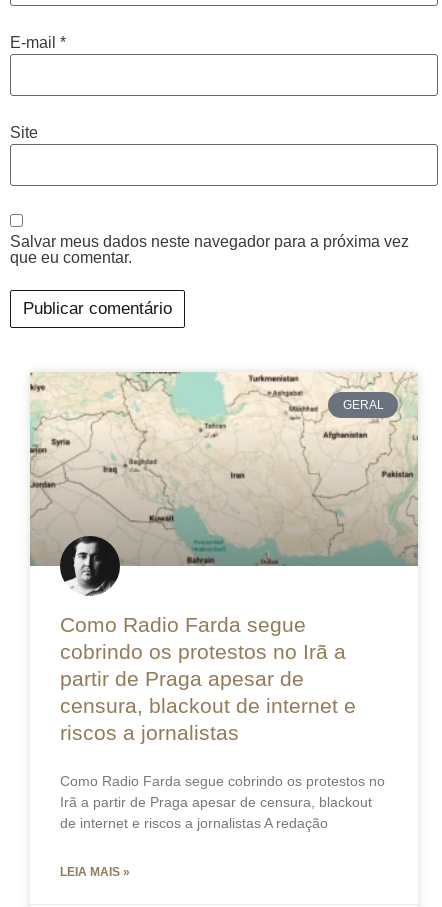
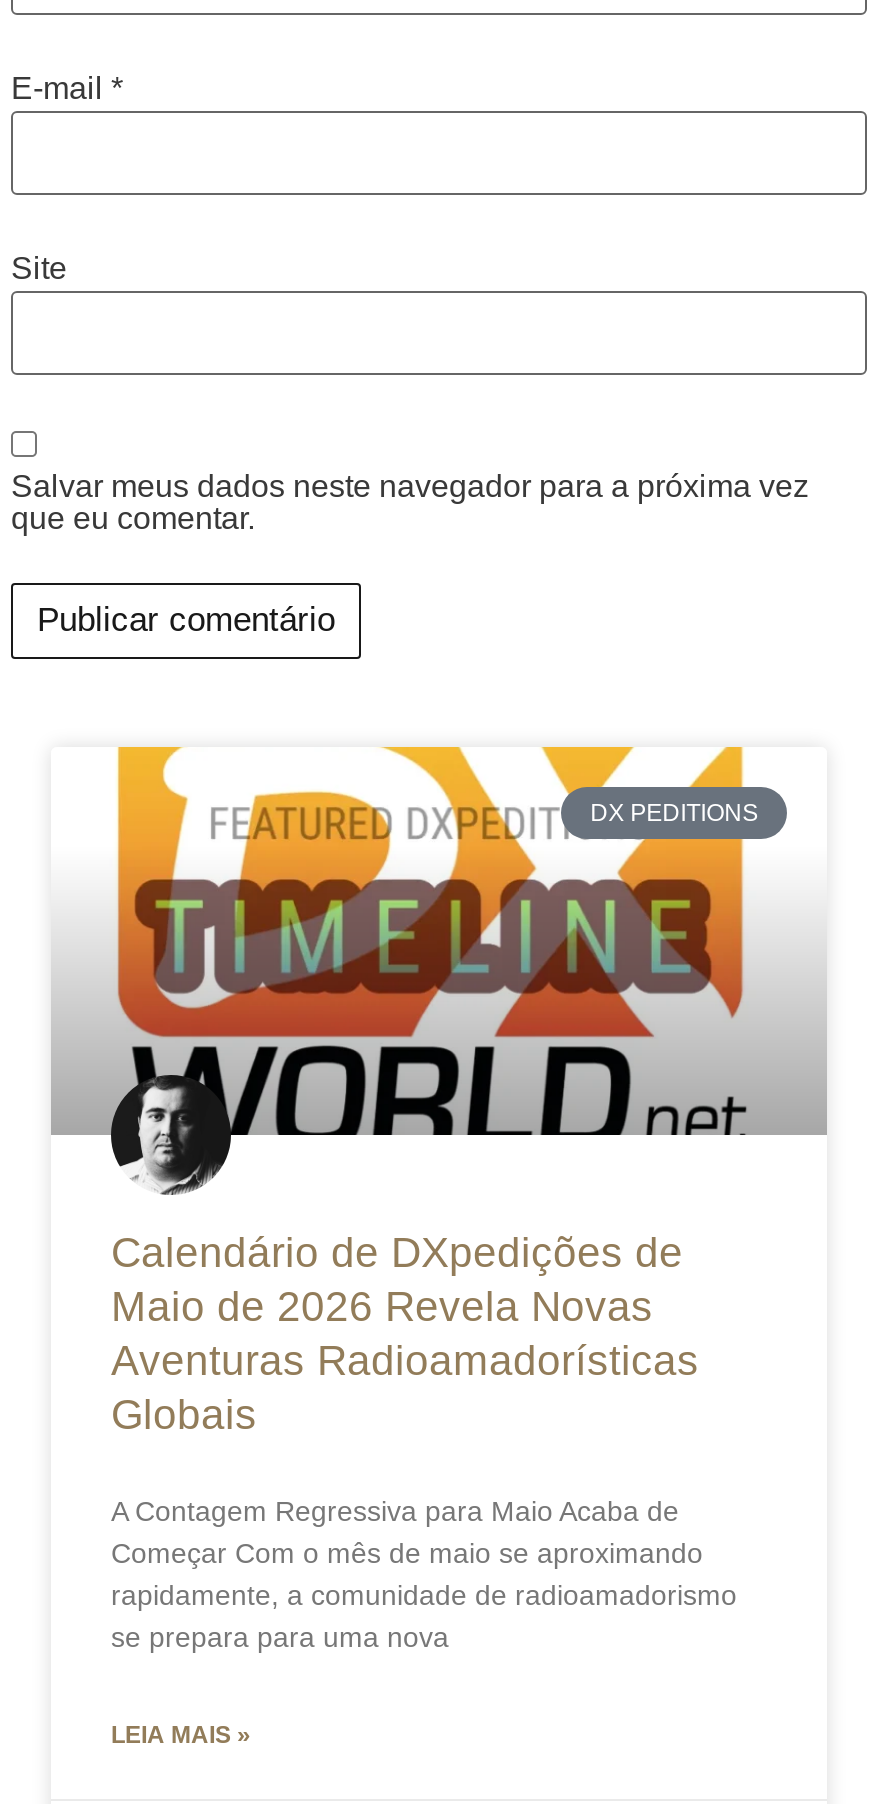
- [image]
- GERAL
+ [image]
+ DX PEDITIONS

- Como Radio Farda segue
- cobrindo os protestos no Irã a
- partir de Praga apesar de
- censura, blackout de internet e
- riscos a jornalistas
+ Calendário de DXpedições de
+ Maio de 2026 Revela Novas
+ Aventuras Radioamadorísticas
+ Globais

- Como Radio Farda segue cobrindo os protestos no
- Irã a partir de Praga apesar de censura, blackout
- de internet e riscos a jornalistas A redação
+ A Contagem Regressiva para Maio Acaba de
+ Começar Com o mês de maio se aproximando
+ rapidamente, a comunidade de radioamadorismo
+ se prepara para uma nova
